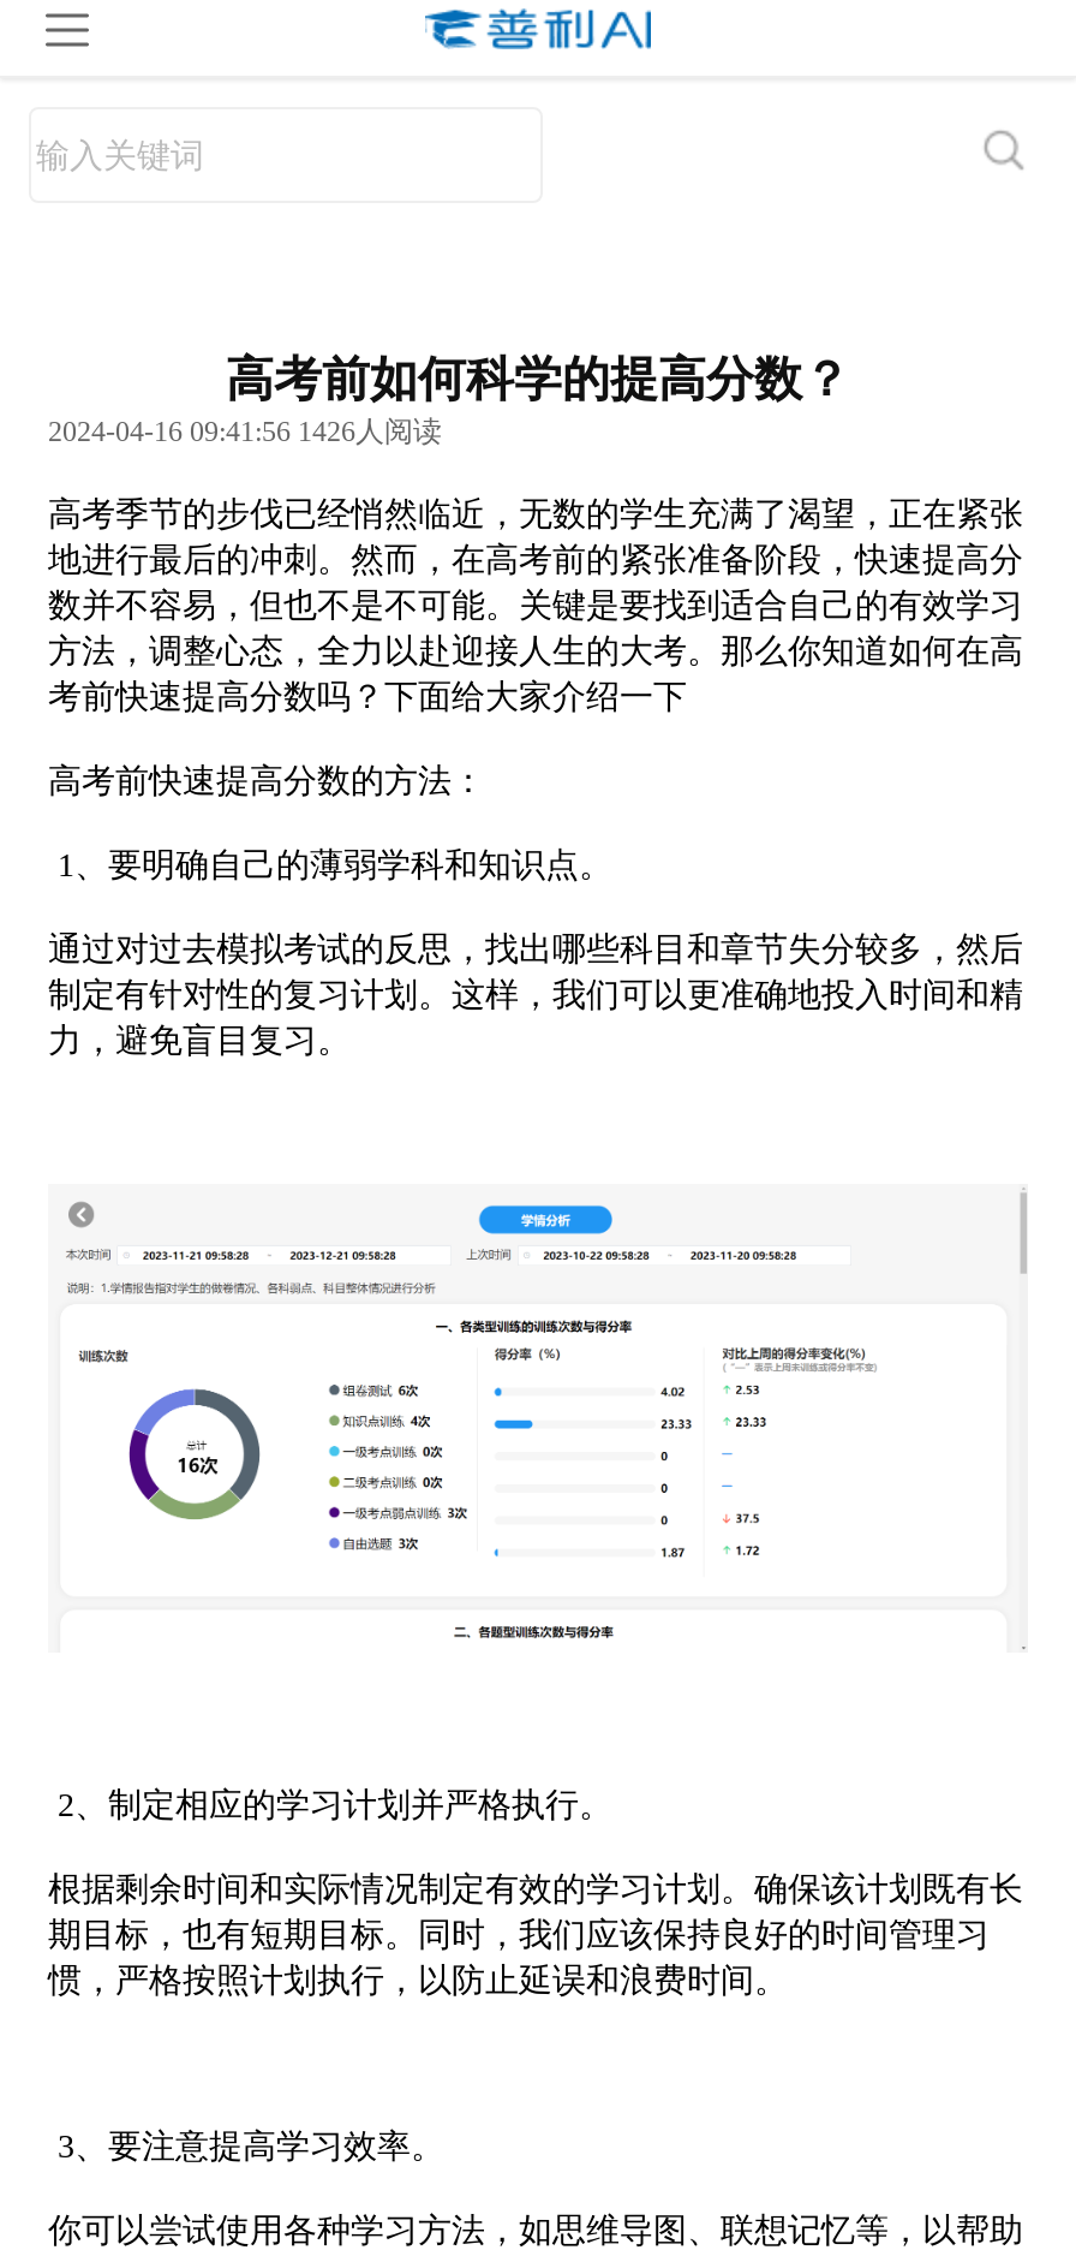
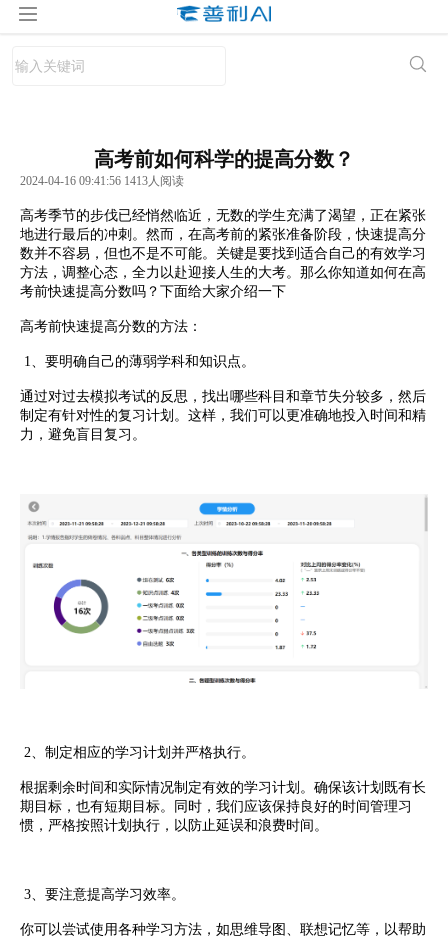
- 2024-04-16 09:41:56 1426人阅读
+ 2024-04-16 09:41:56 1413人阅读
